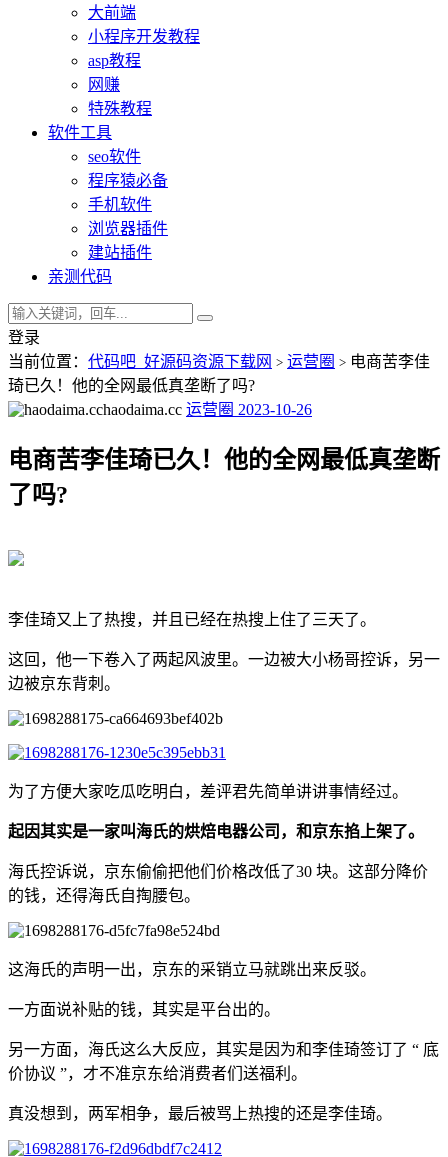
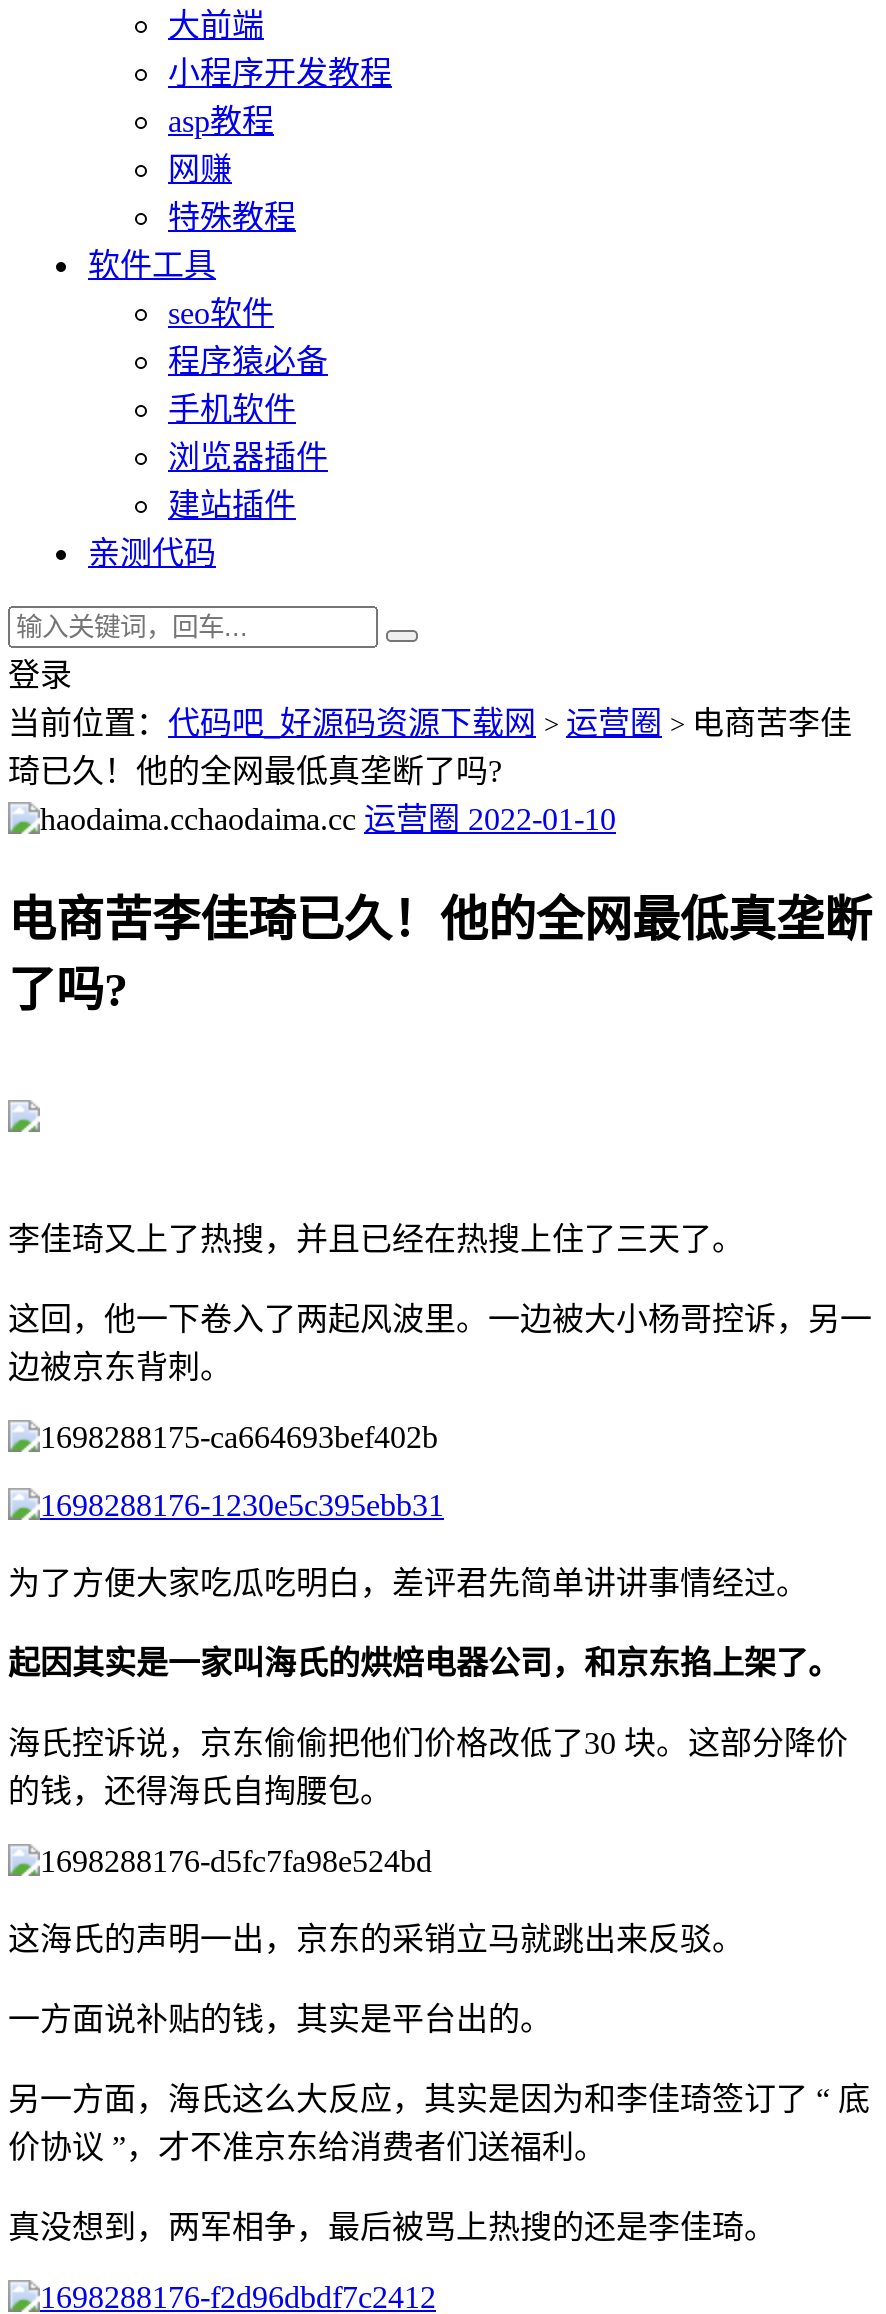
- haodaima.cc运营圈2023-10-26
+ haodaima.cc运营圈2022-01-10
